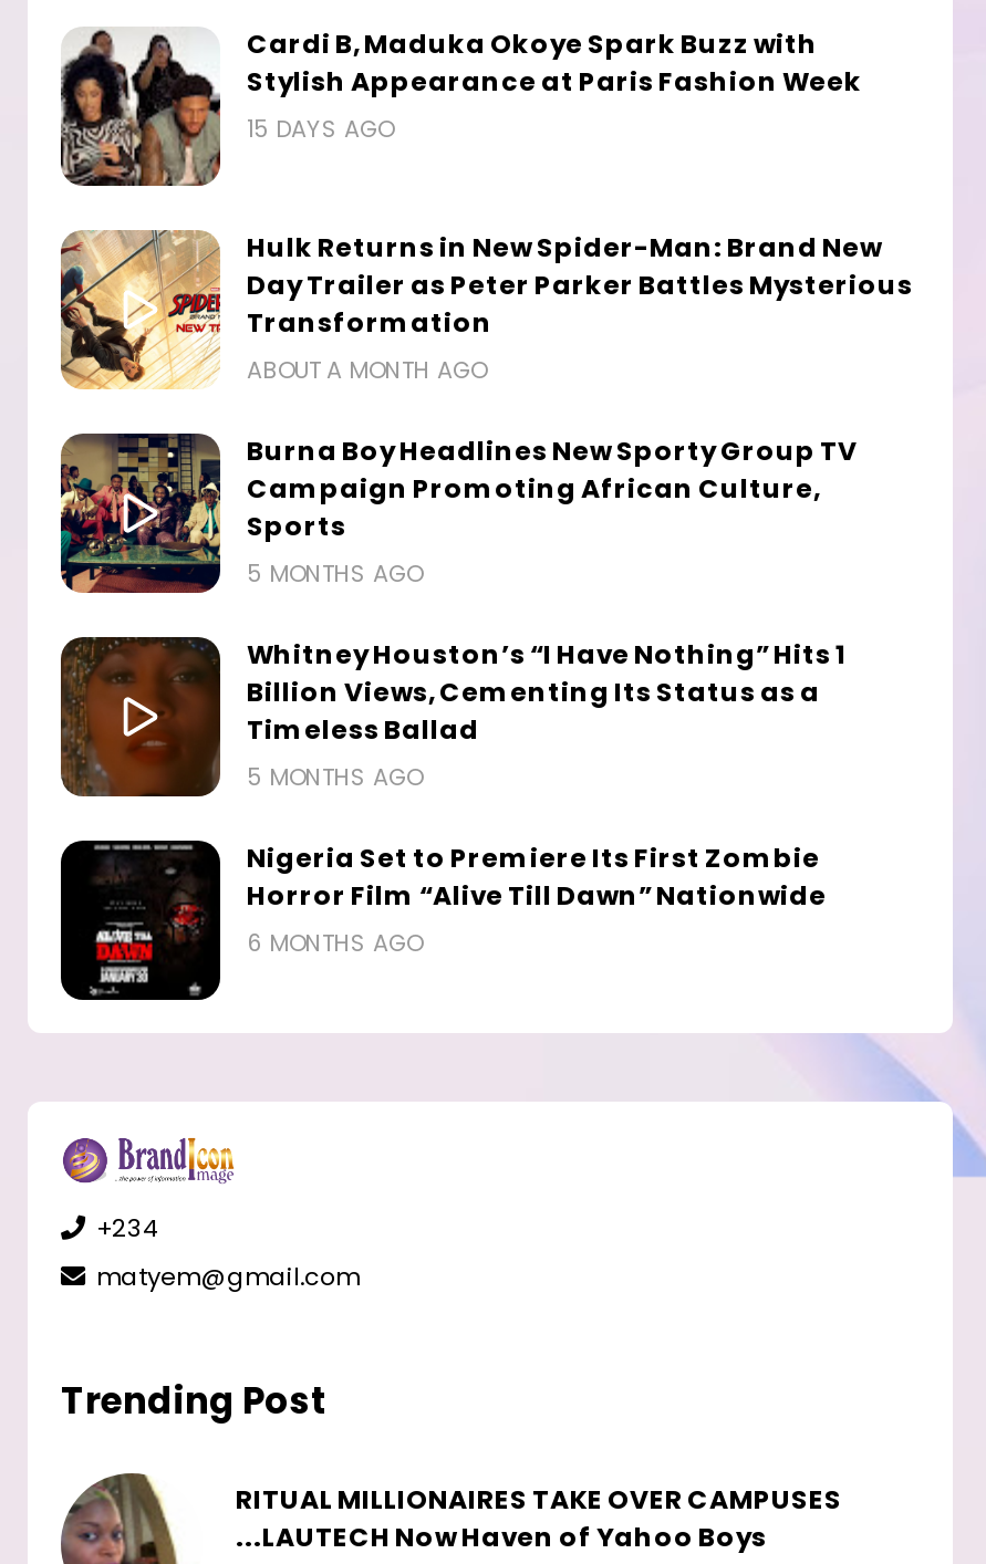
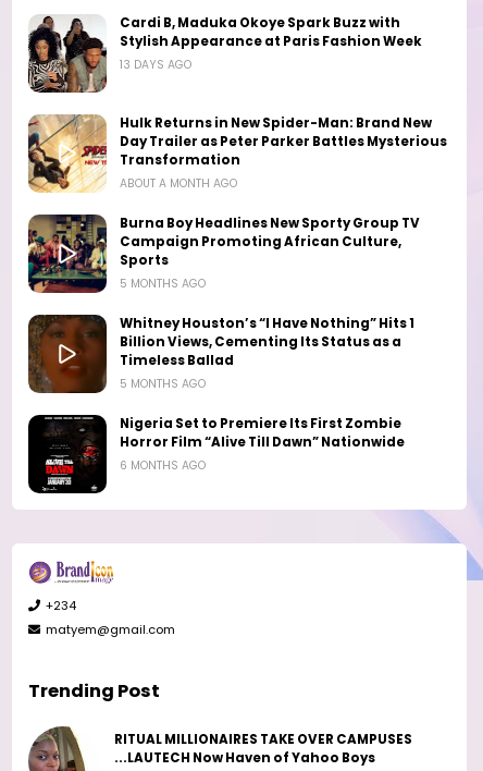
- 15 DAYS AGO
+ 13 DAYS AGO
